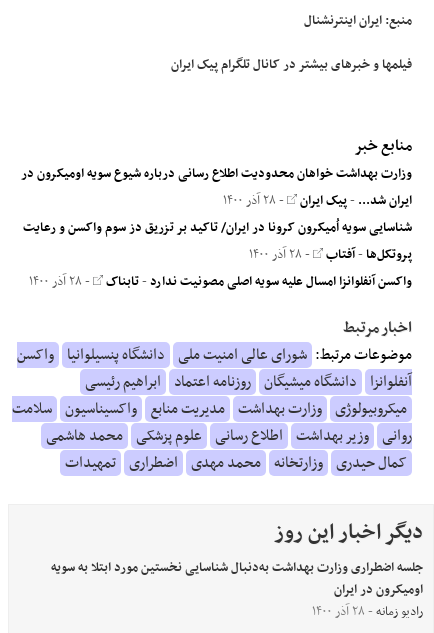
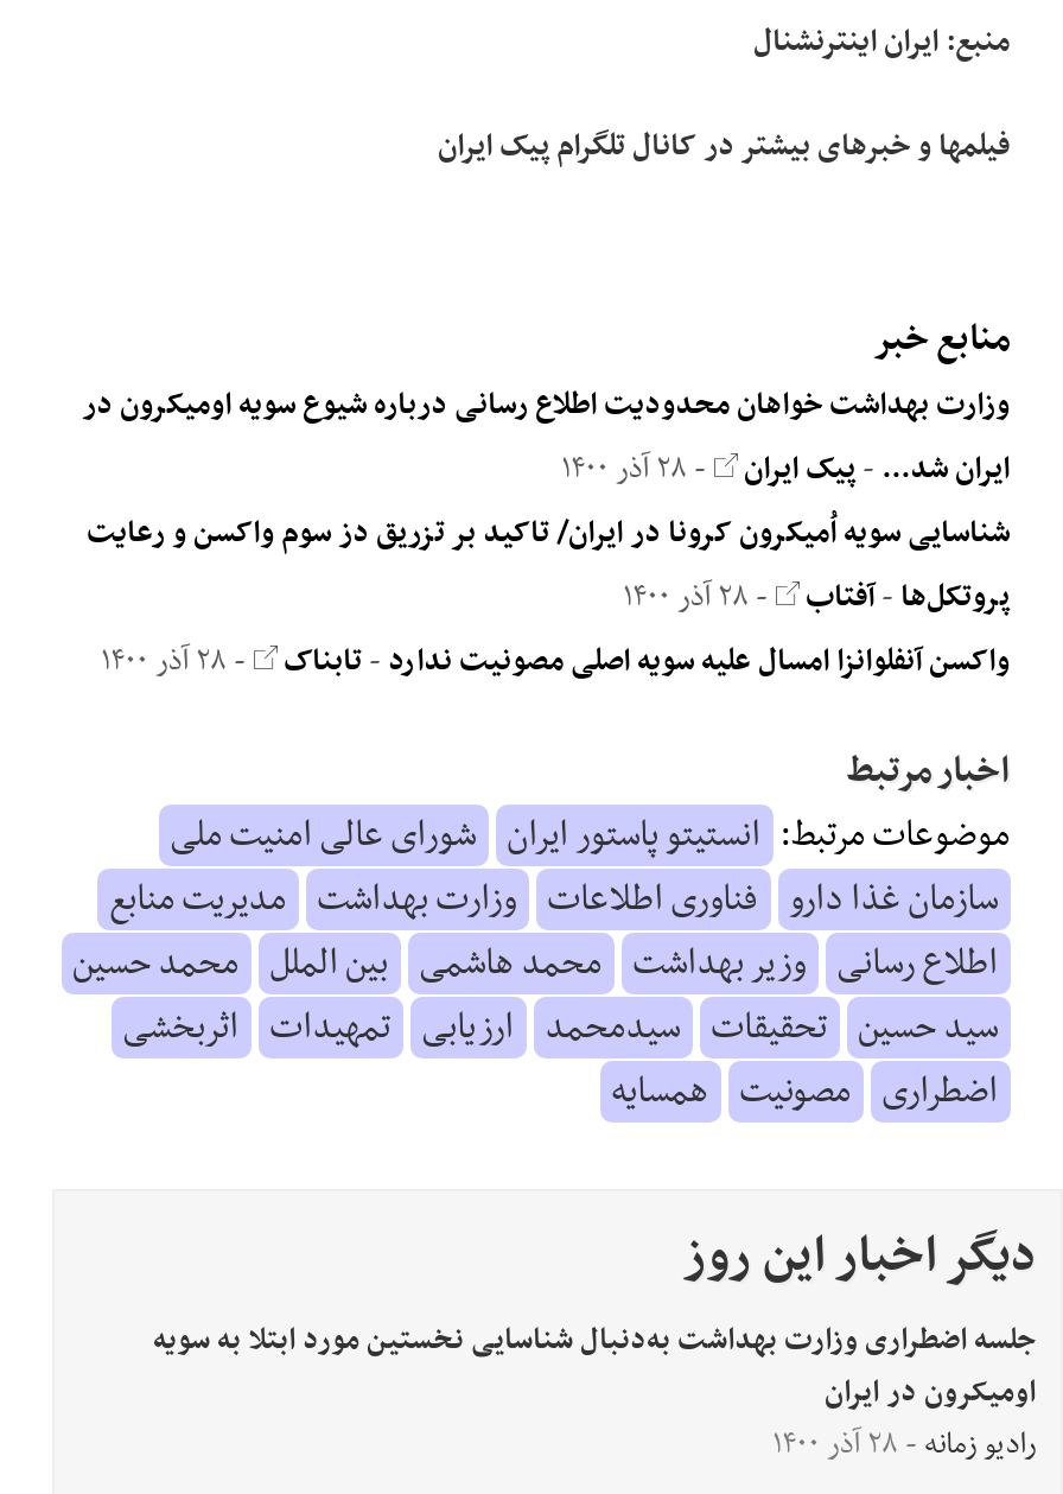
- موضوعات مرتبط: شورای عالی امنیت ملی دانشگاه پنسیلوانیا واکسن
- آنفلوانزا دانشگاه میشیگان روزنامه اعتماد ابراهیم رئیسی
- میکروبیولوژی وزارت بهداشت مدیریت منابع واکسیناسیون سلامت
- روانی وزیر بهداشت اطلاع رسانی علوم پزشکی محمد هاشمی
- کمال حیدری وزارتخانه محمد مهدی اضطراری تمهیدات
+ موضوعات مرتبط: انستیتو پاستور ایران شورای عالی امنیت ملی
+ سازمان غذا دارو فناوری اطلاعات وزارت بهداشت مدیریت منابع
+ اطلاع رسانی وزیر بهداشت محمد هاشمی بین الملل محمد حسین
+ سید حسین تحقیقات سیدمحمد ارزیابی تمهیدات اثربخشی
+ اضطراری مصونیت همسایه
